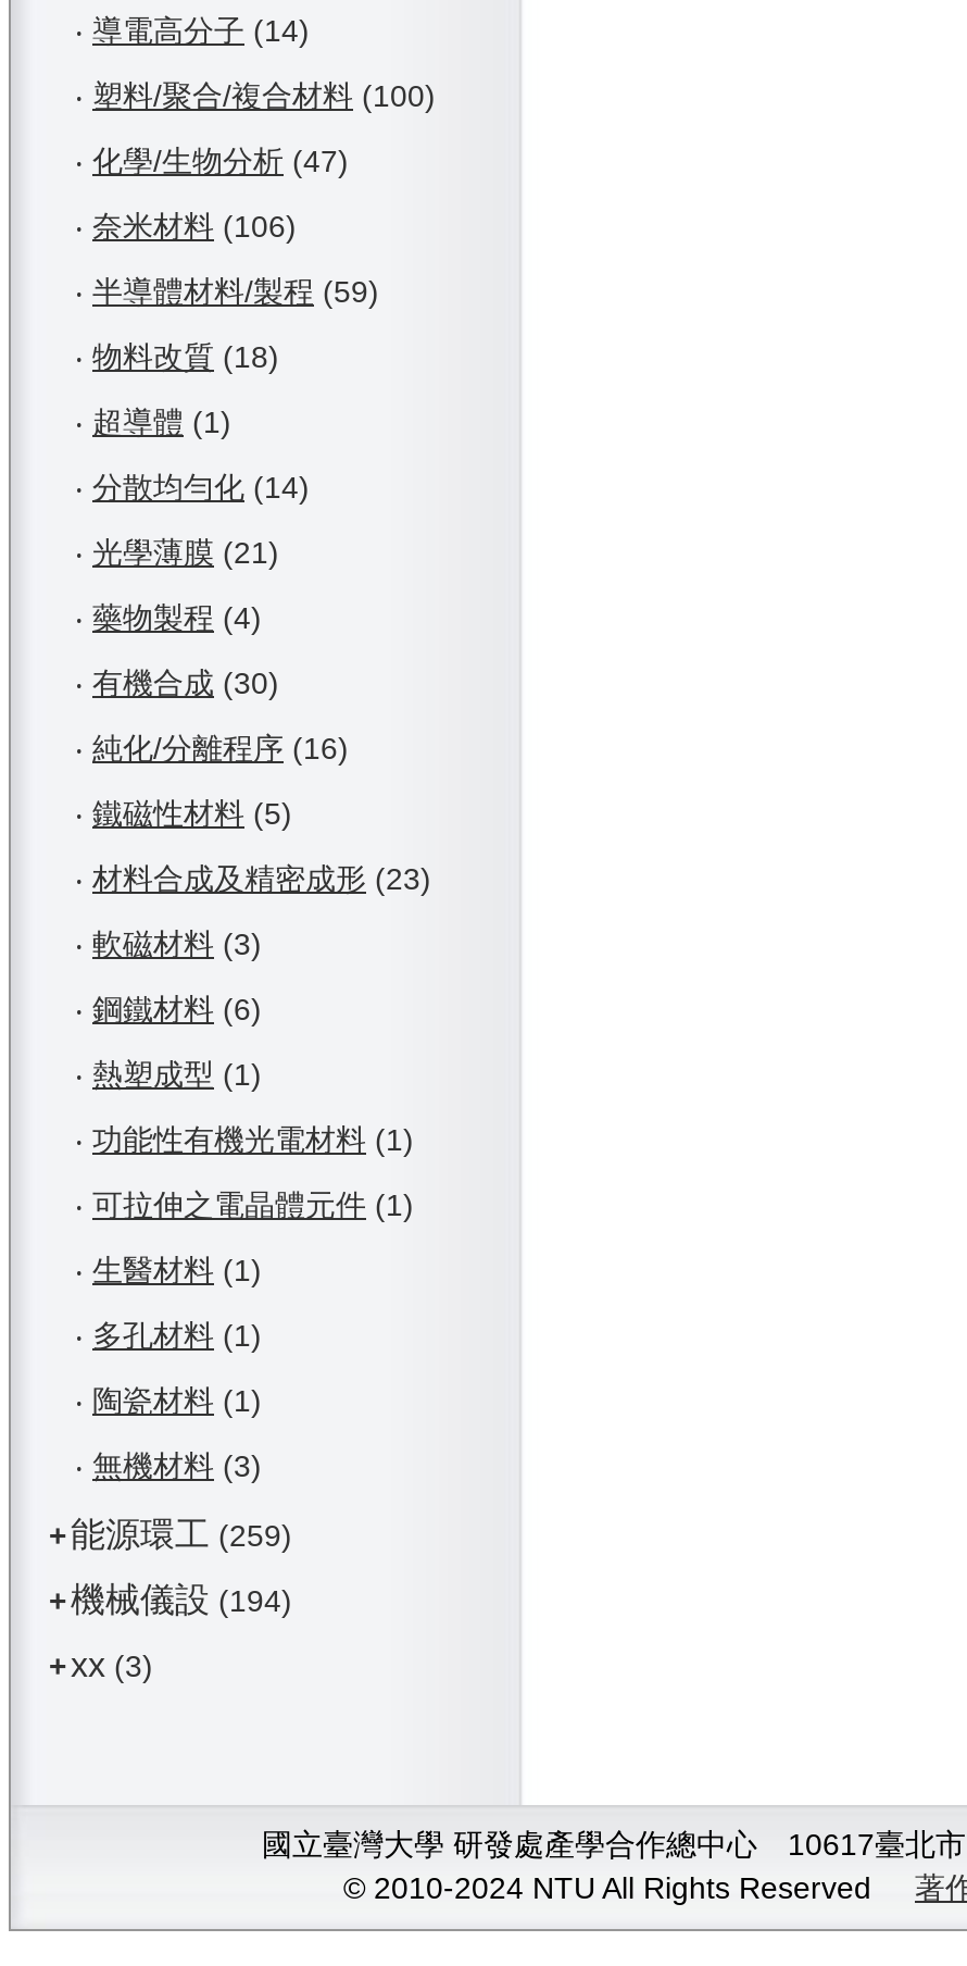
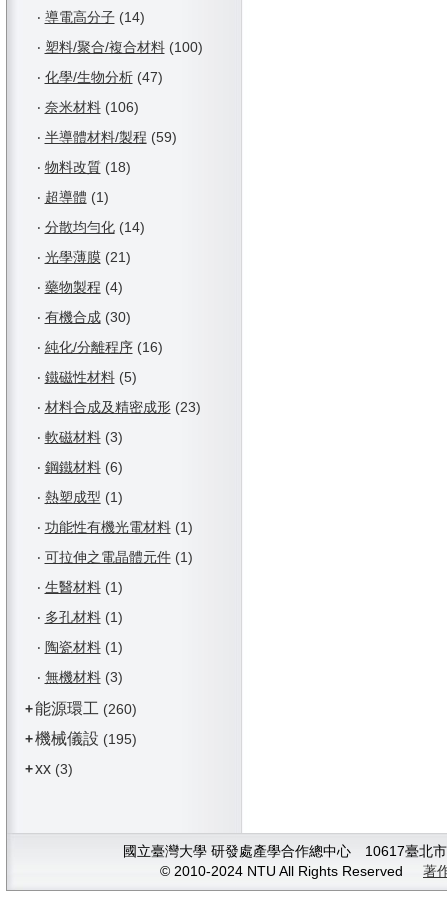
- + 能源環工(259)
+ + 能源環工(260)

- + 機械儀設(194)
+ + 機械儀設(195)
